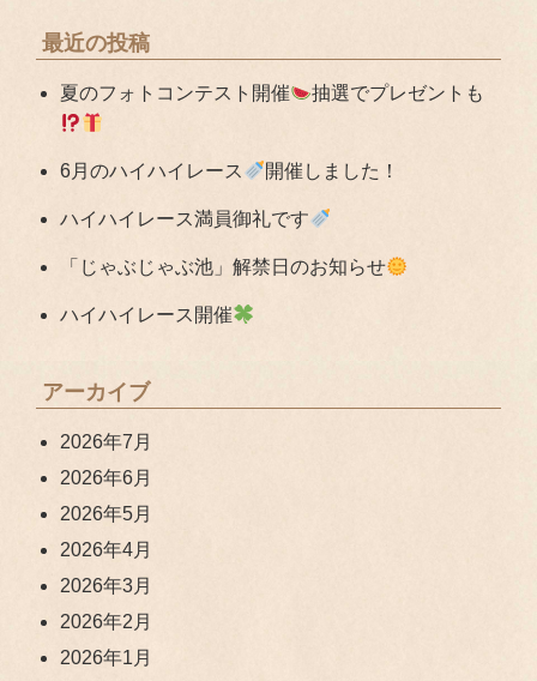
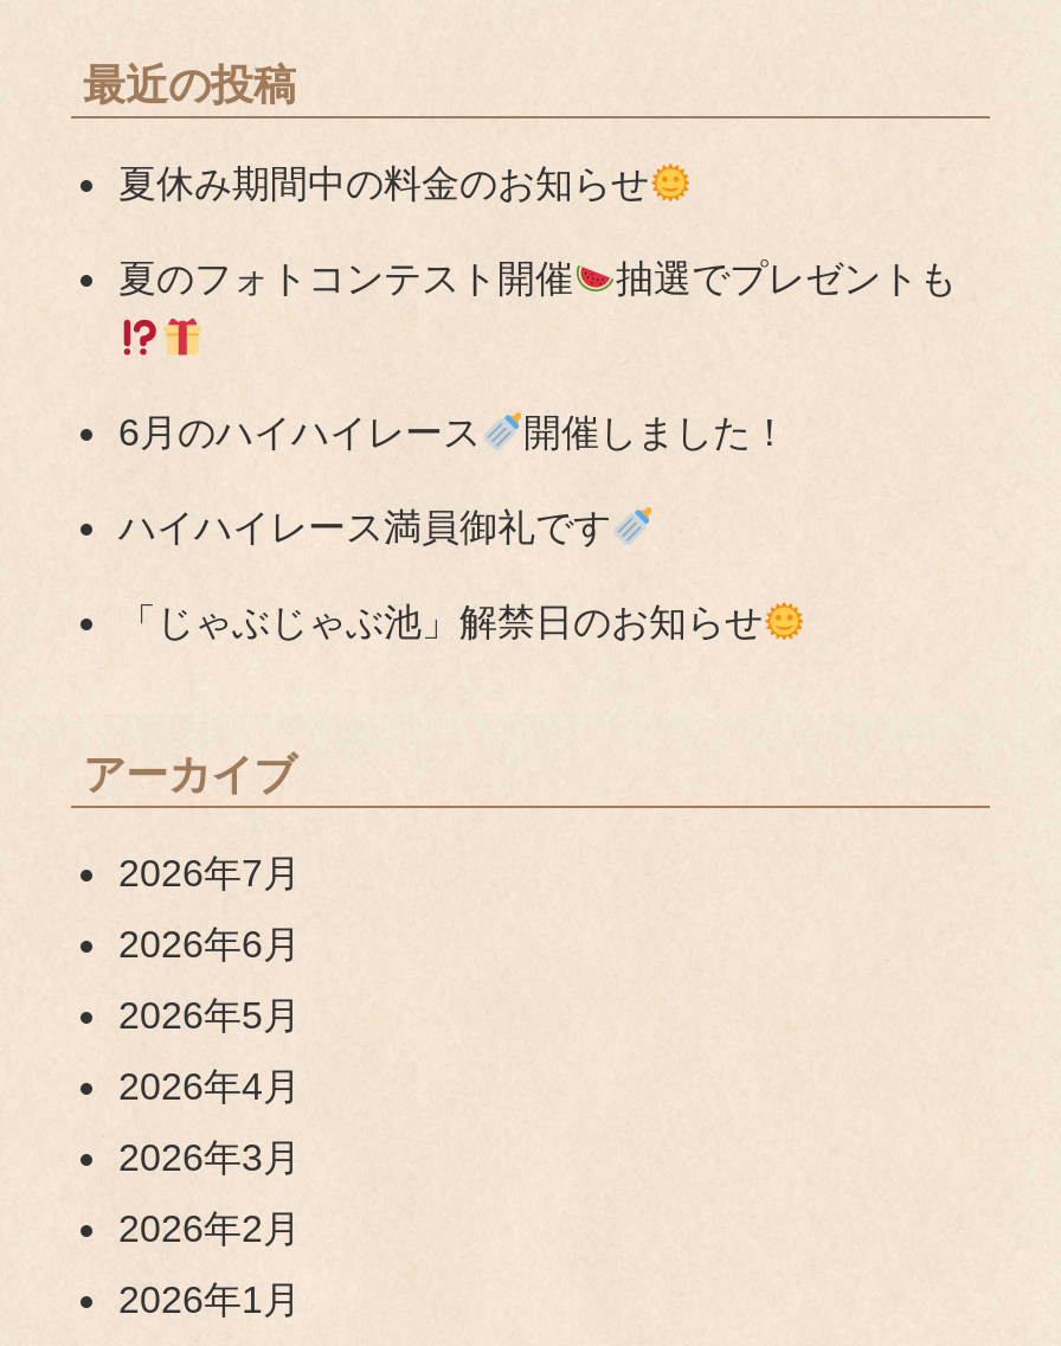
+ 夏休み期間中の料金のお知らせ

moved down: 夏のフォトコンテスト開催 | 抽選でプレゼントも | 6月のハイハイレース | 開催しました！ | ハイハイレース満員御礼です | 「じゃぶじゃぶ池」解禁日のお知らせ

- ハイハイレース開催
